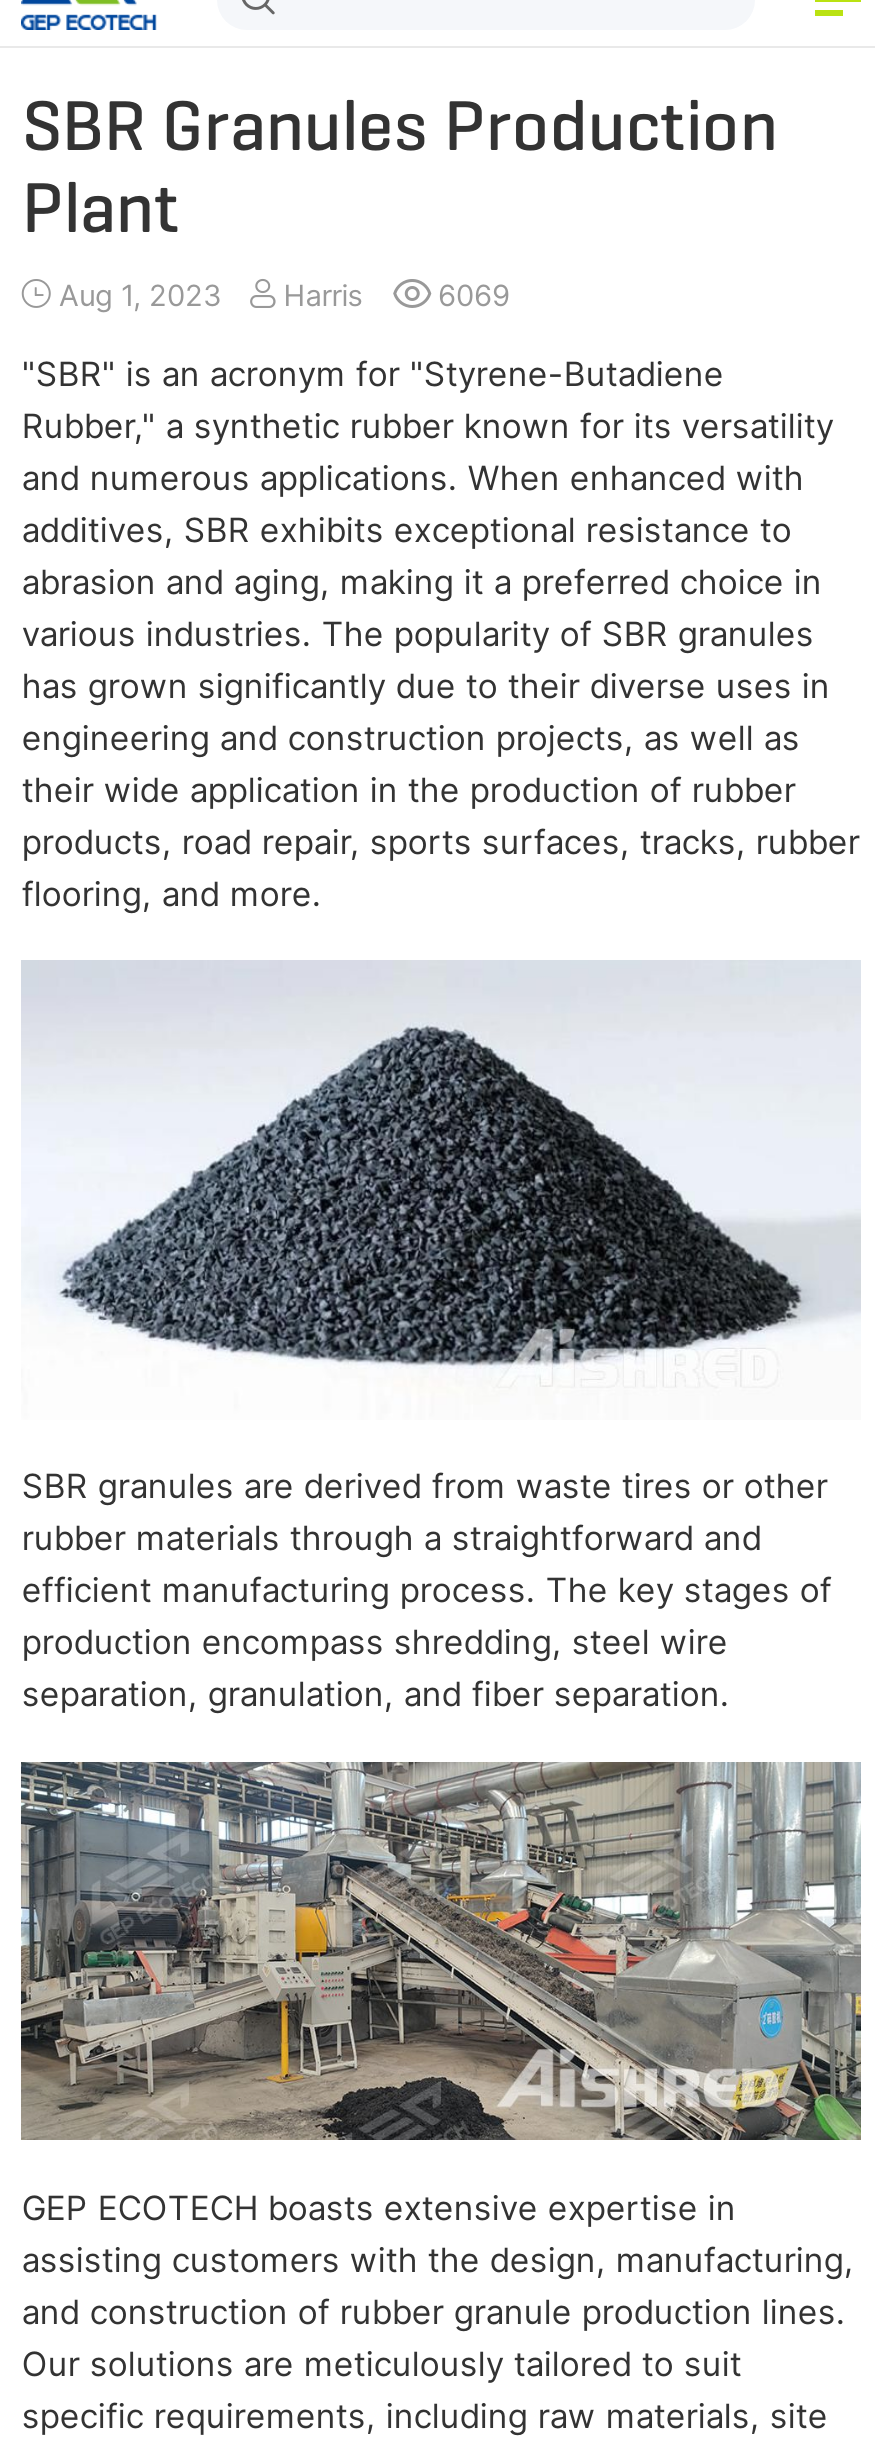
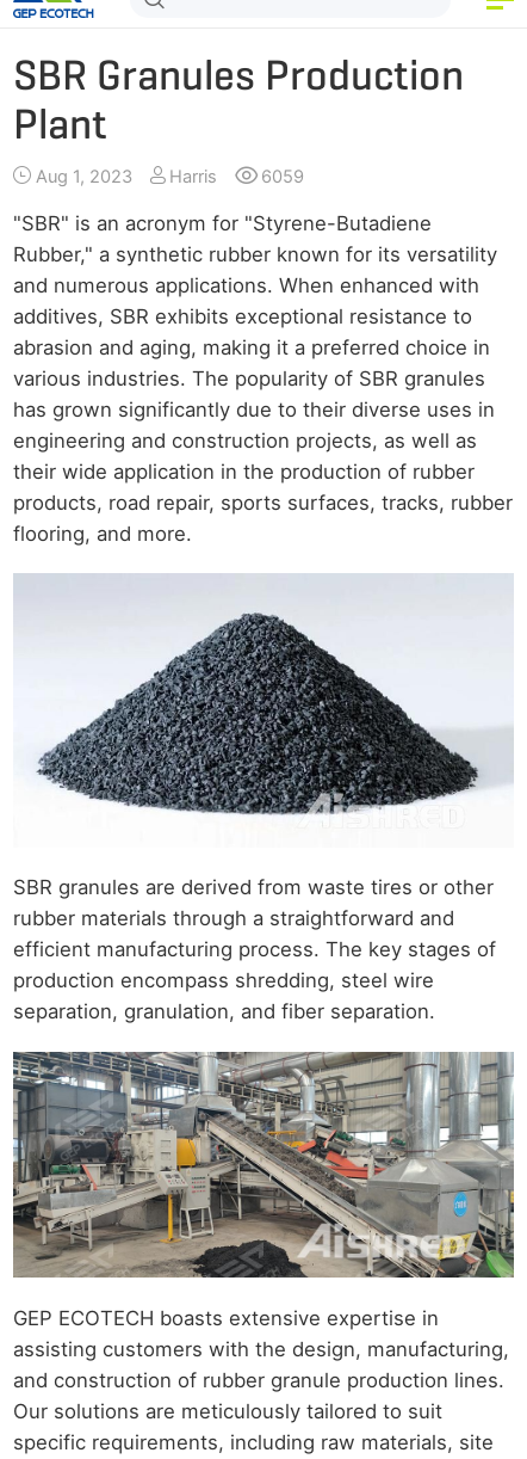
- 6069
+ 6059
